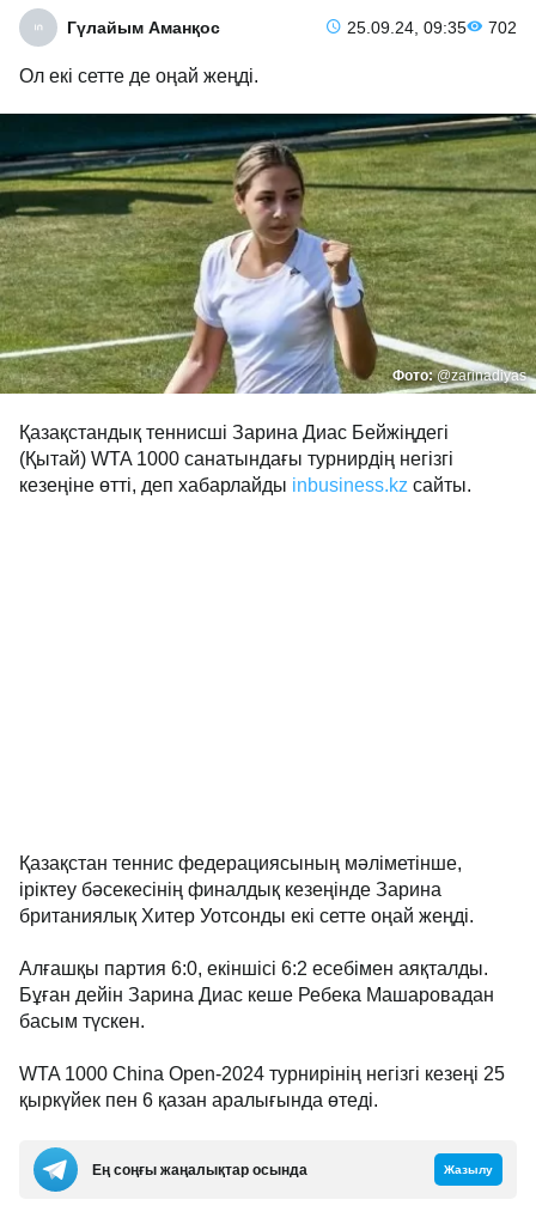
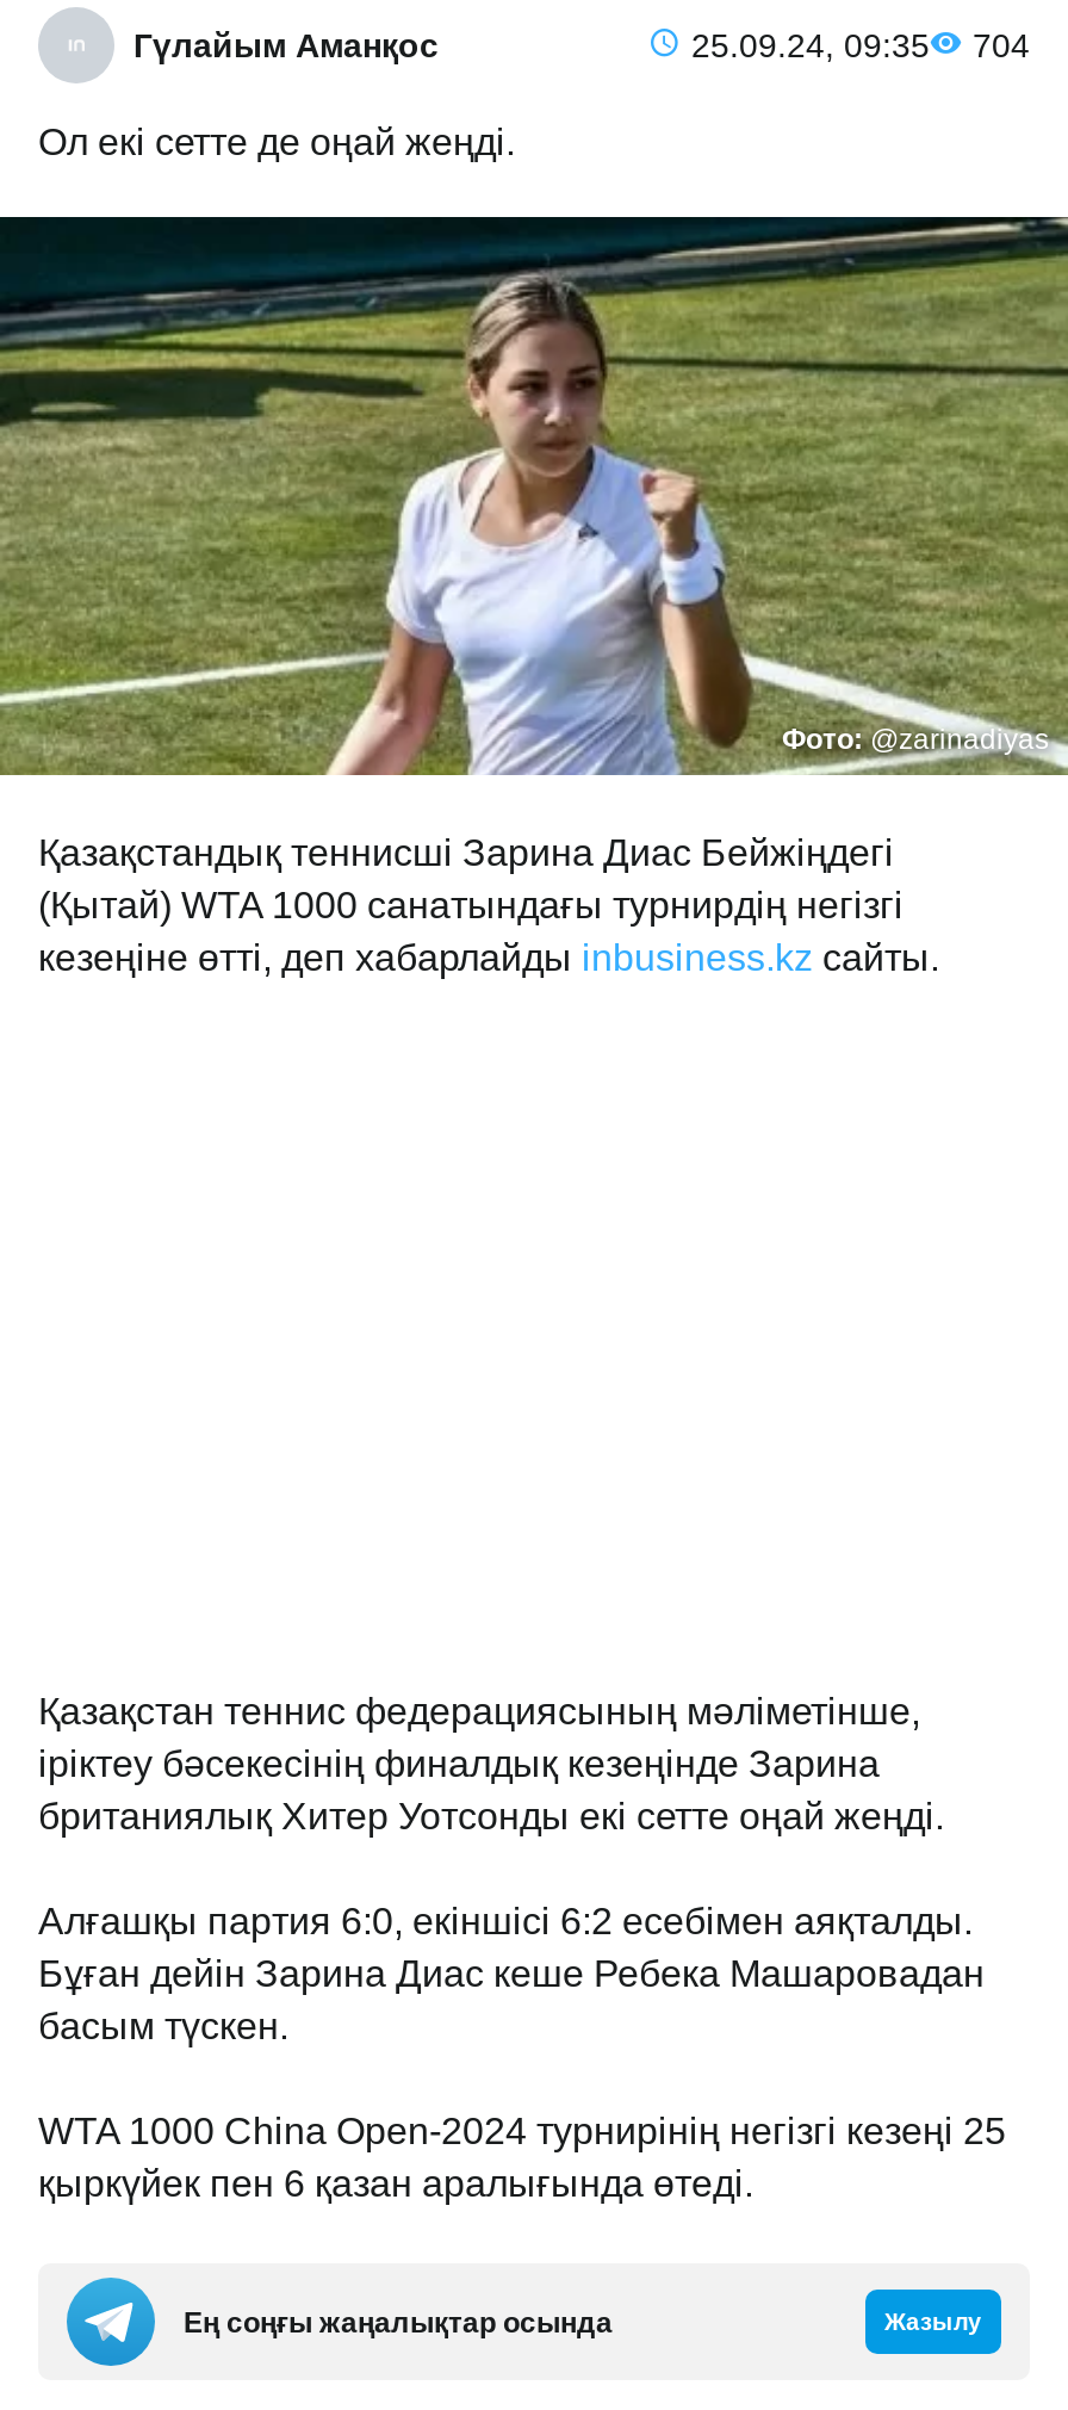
- 25.09.24, 09:35 702
+ 25.09.24, 09:35 704
